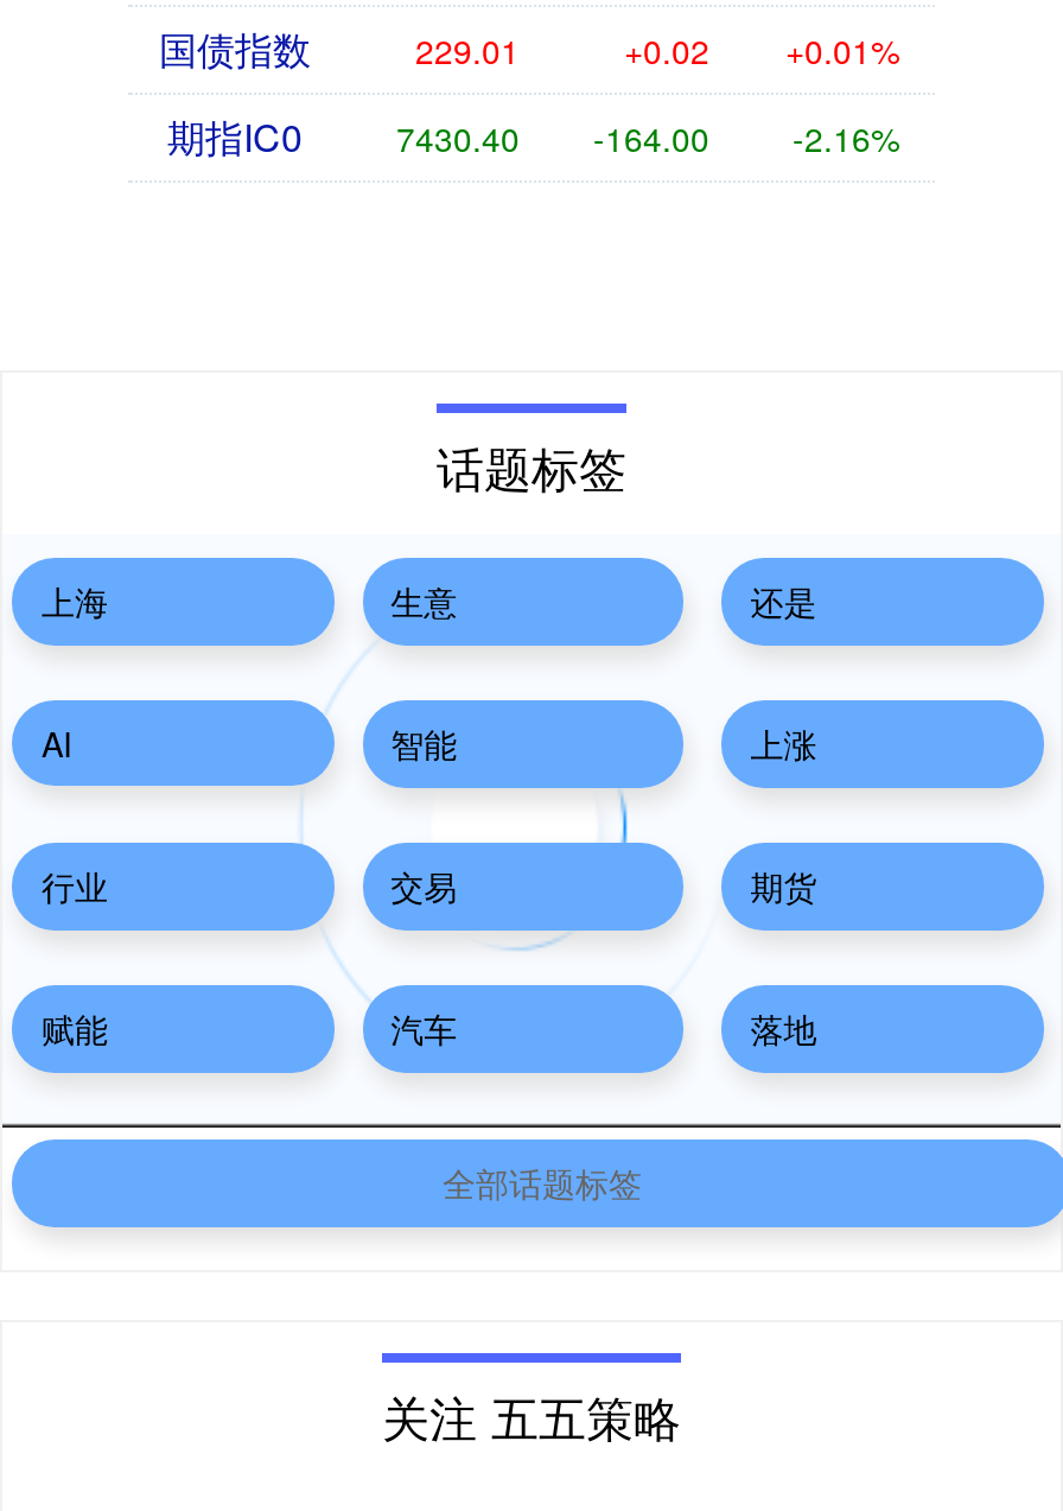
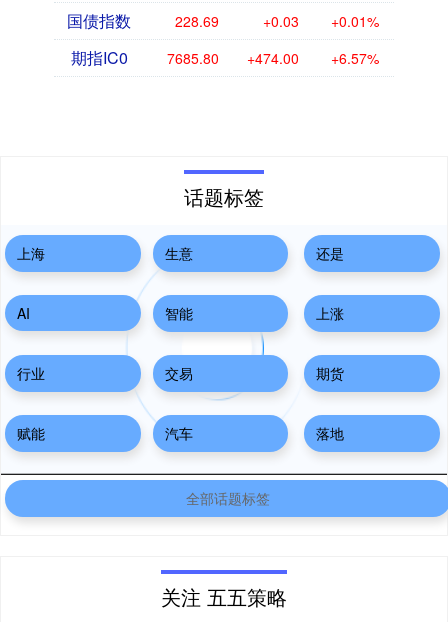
- 229.01
+ 228.69

- +0.02 +0.01%
+ +0.03 +0.01%

- 7430.40
+ 7685.80

- -164.00
+ +474.00

- -2.16%
+ +6.57%
